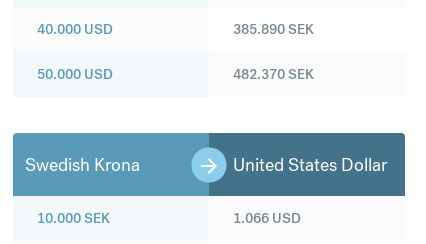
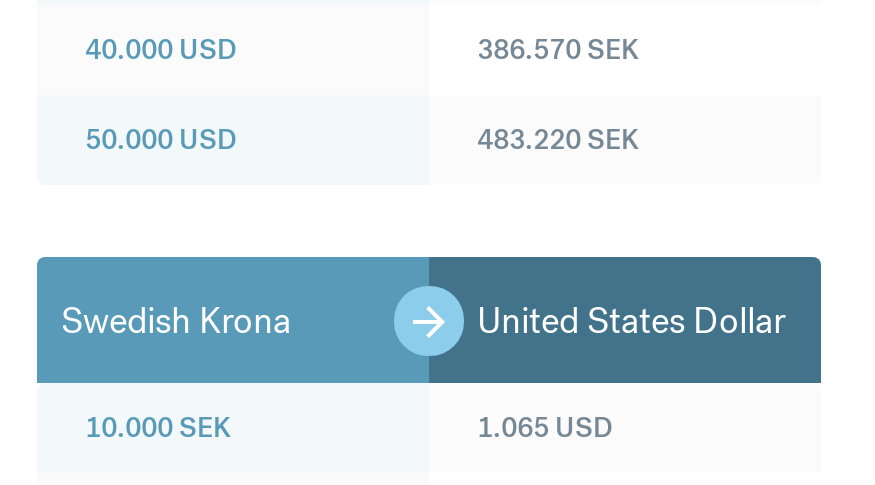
- 385.890 SEK
+ 386.570 SEK

- 482.370 SEK
+ 483.220 SEK

- 1.066 USD
+ 1.065 USD
